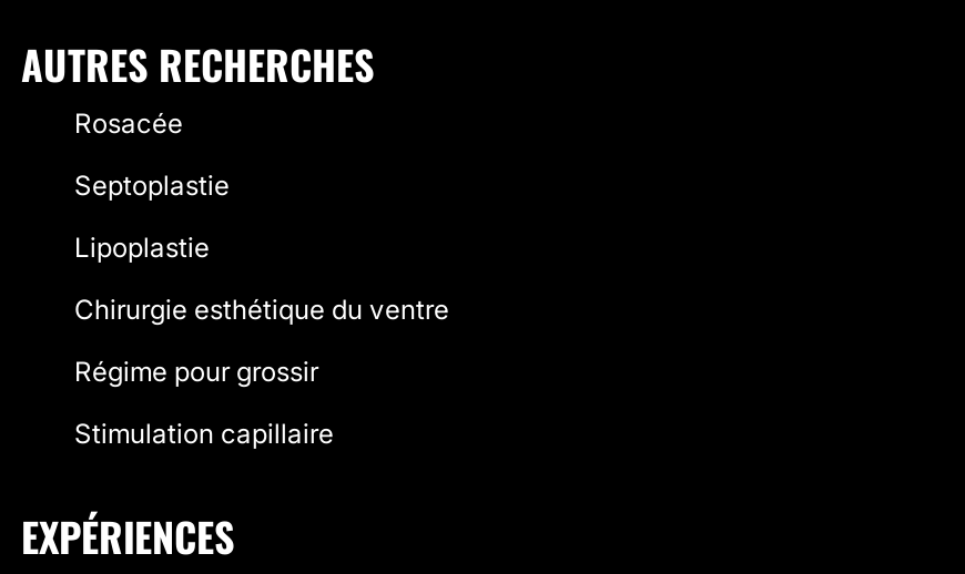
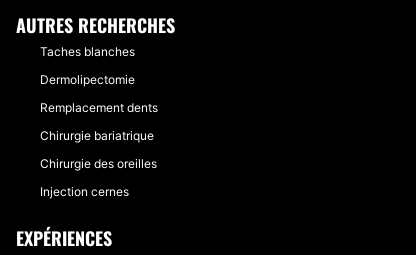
- Rosacée
+ Taches blanches

- Septoplastie
+ Dermolipectomie

- Lipoplastie
+ Remplacement dents

- Chirurgie esthétique du ventre
+ Chirurgie bariatrique

- Régime pour grossir
+ Chirurgie des oreilles

- Stimulation capillaire
+ Injection cernes
